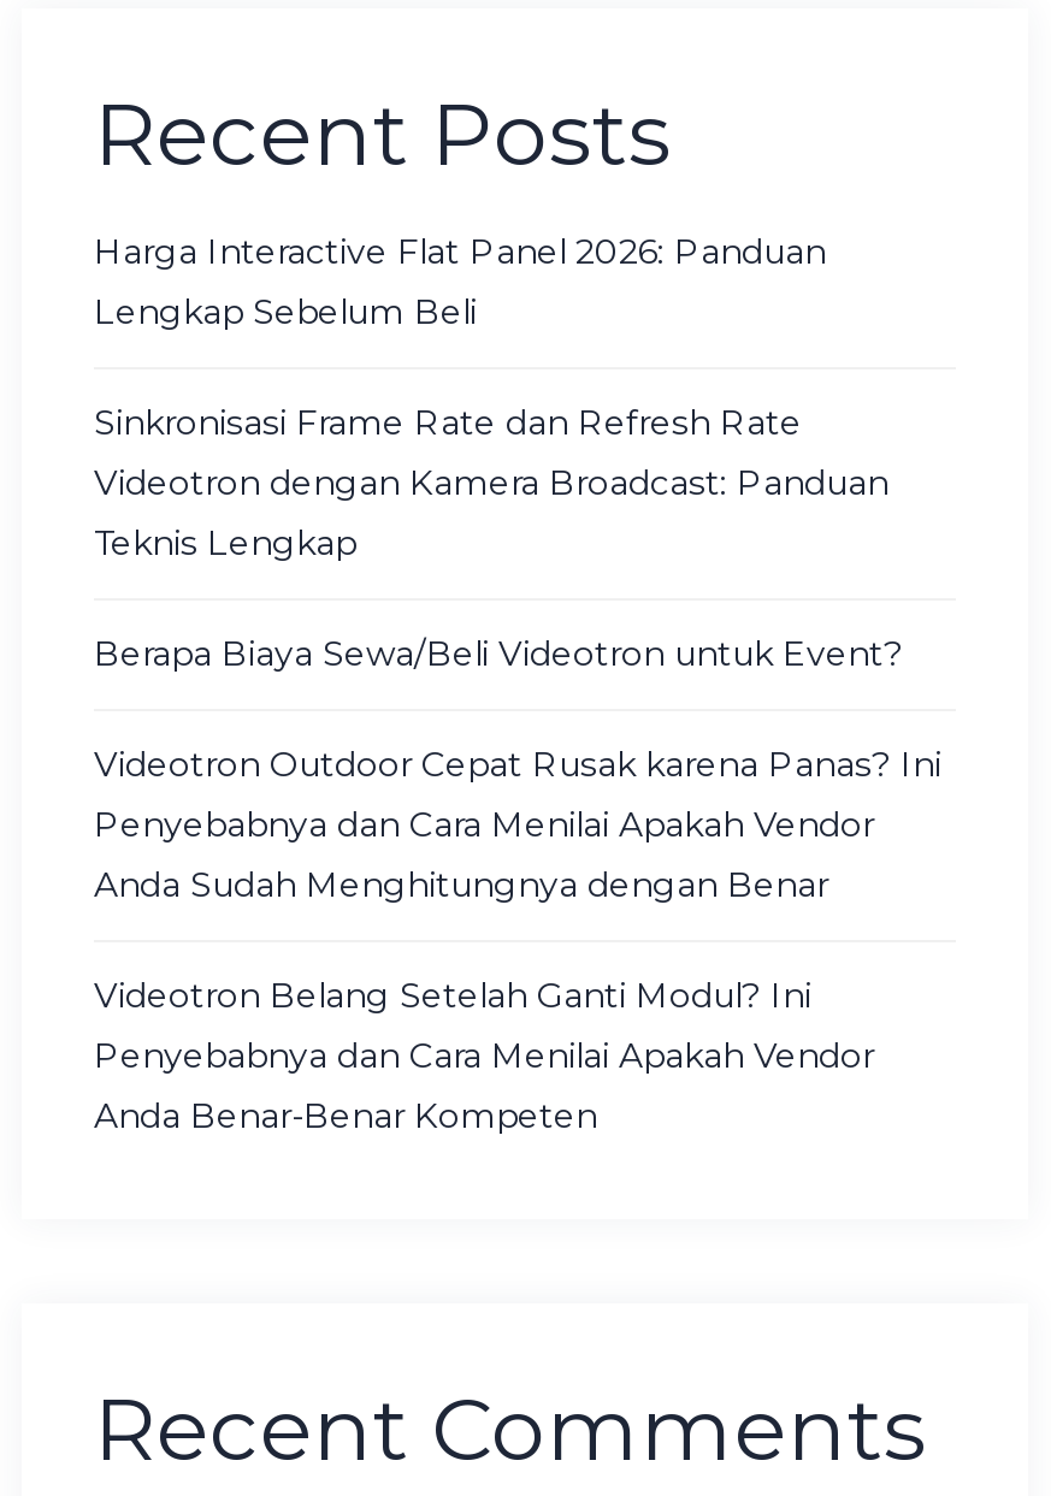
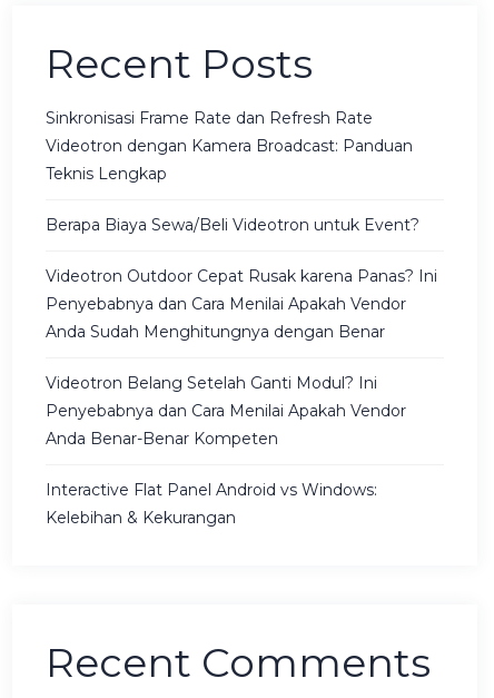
- Harga Interactive Flat Panel 2026: Panduan
- Lengkap Sebelum Beli

moved up: Sinkronisasi Frame Rate dan Refresh Rate | Videotron dengan Kamera Broadcast: Panduan | Teknis Lengkap | ... | Penyebabnya dan Cara Menilai Apakah Vendor | Anda Benar-Benar Kompeten

+ Interactive Flat Panel Android vs Windows:
+ Kelebihan & Kekurangan
